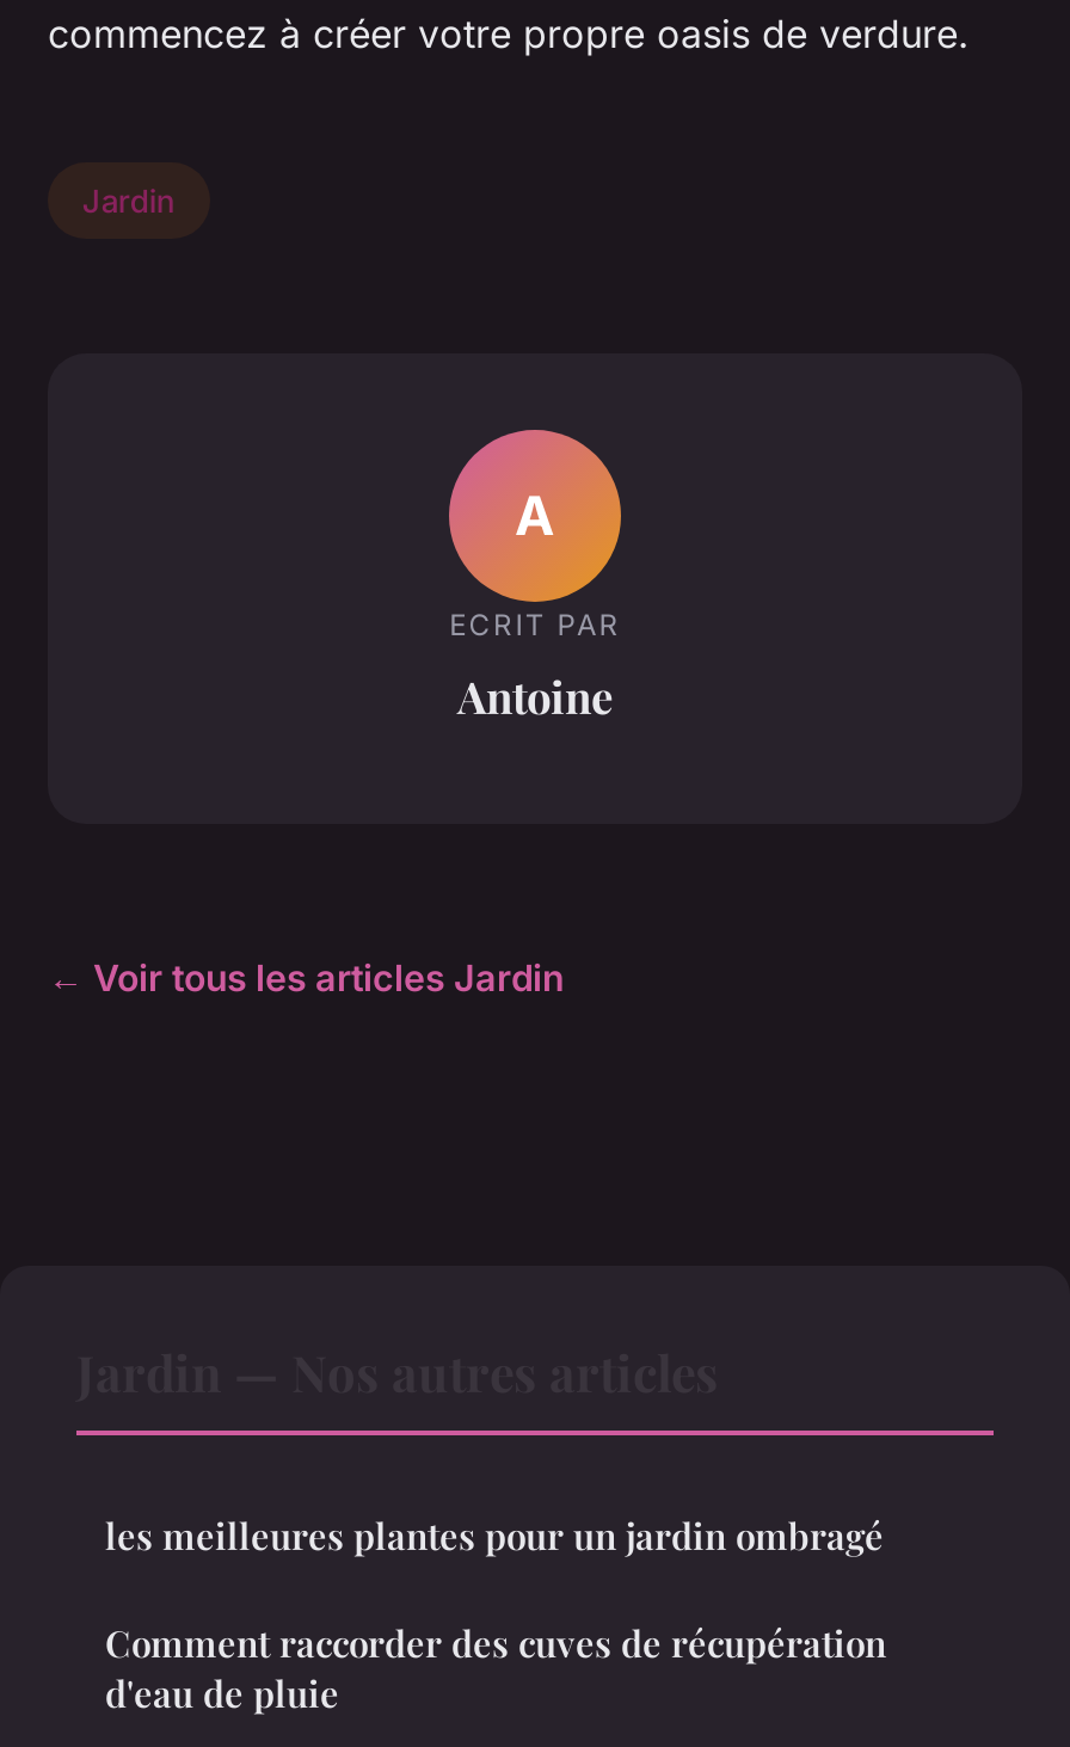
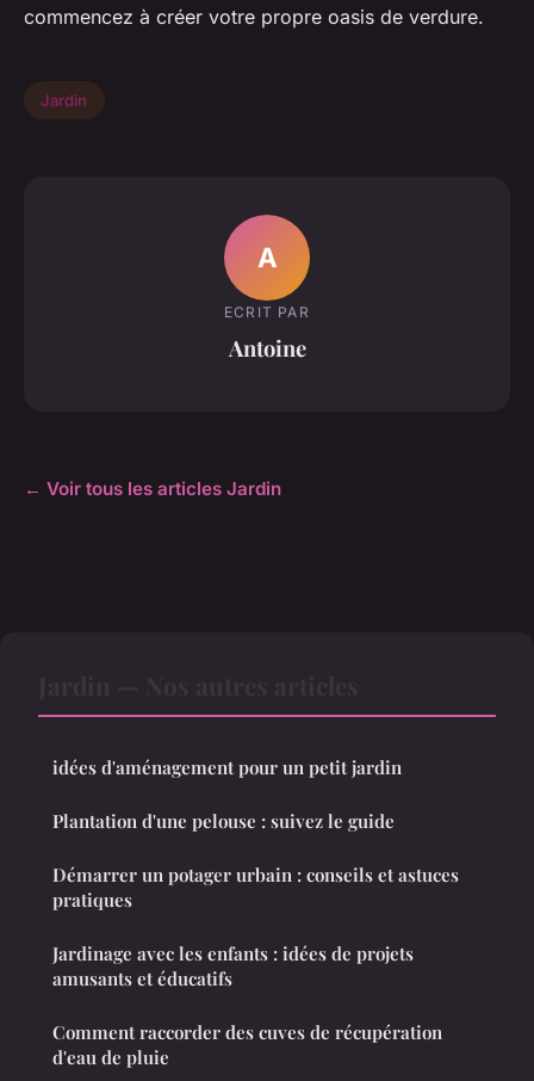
- les meilleures plantes pour un jardin ombragé
+ idées d'aménagement pour un petit jardin
+ Plantation d'une pelouse : suivez le guide
+ Démarrer un potager urbain : conseils et astuces
+ pratiques
+ Jardinage avec les enfants : idées de projets
+ amusants et éducatifs
